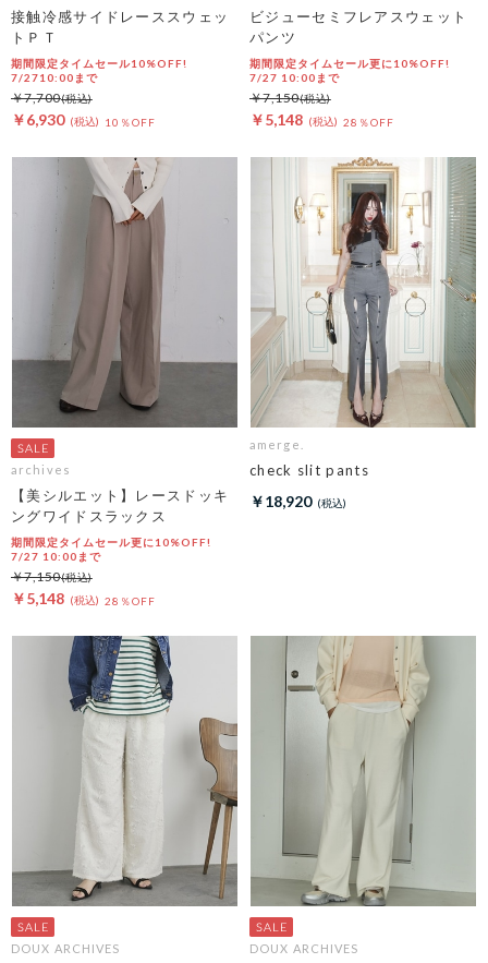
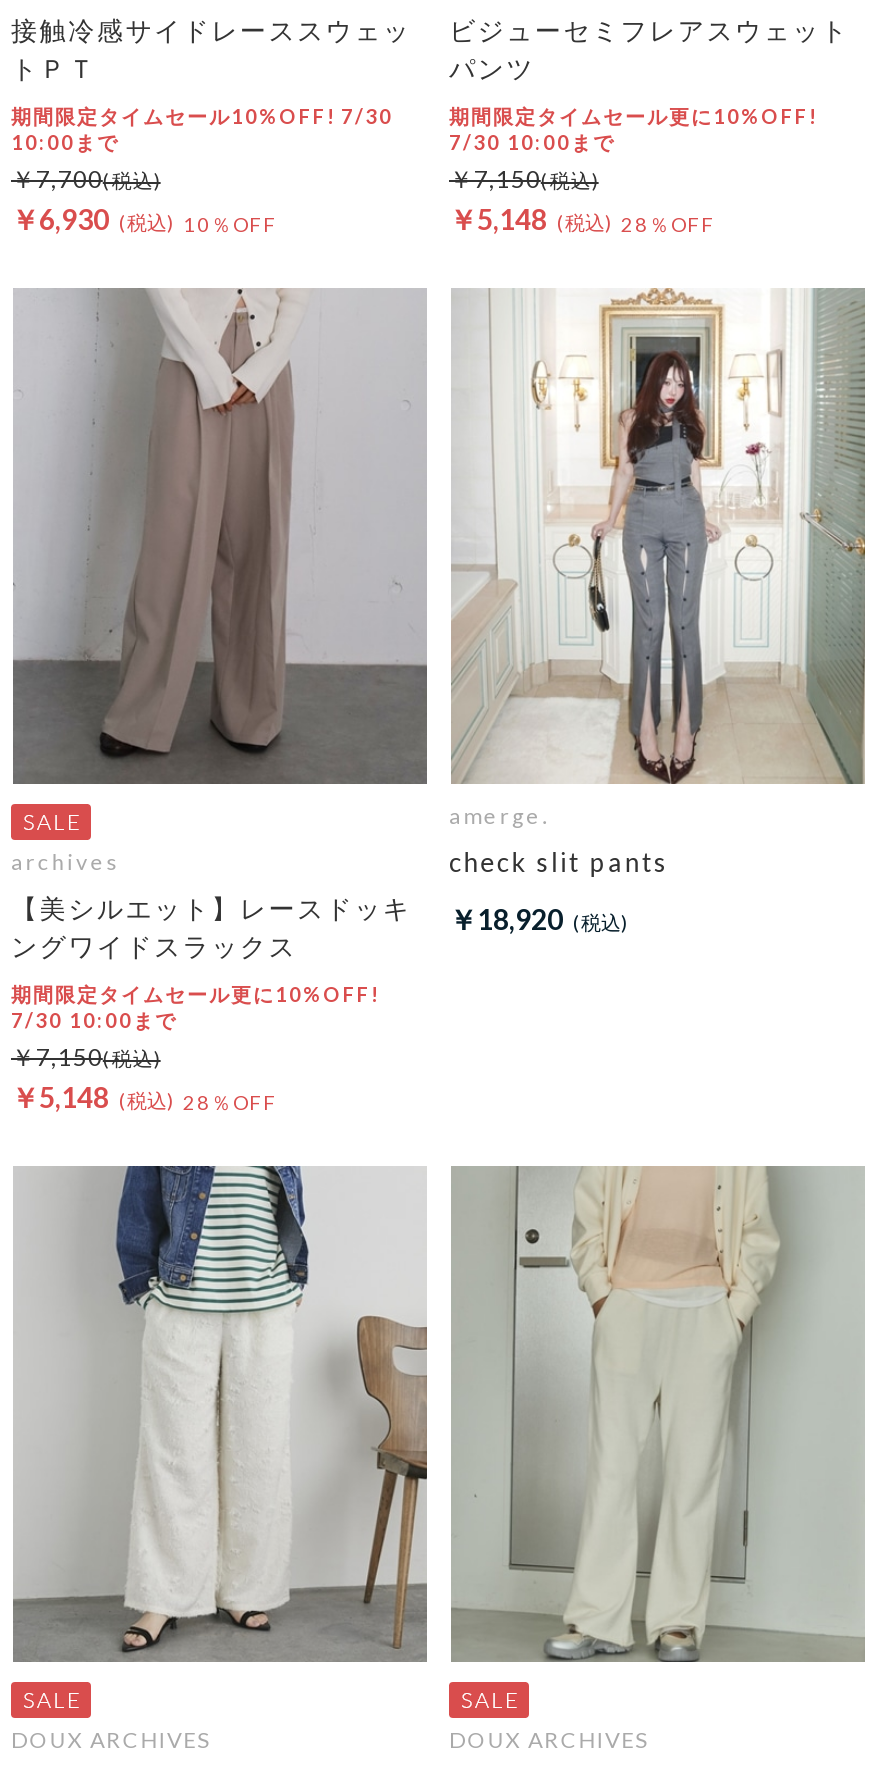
- 期間限定タイムセール10%OFF!
- 7/2710:00まで
+ 期間限定タイムセール10%OFF! 7/30
+ 10:00まで

- 7/27 10:00まで
+ 7/30 10:00まで

- 7/27 10:00まで
+ 7/30 10:00まで
